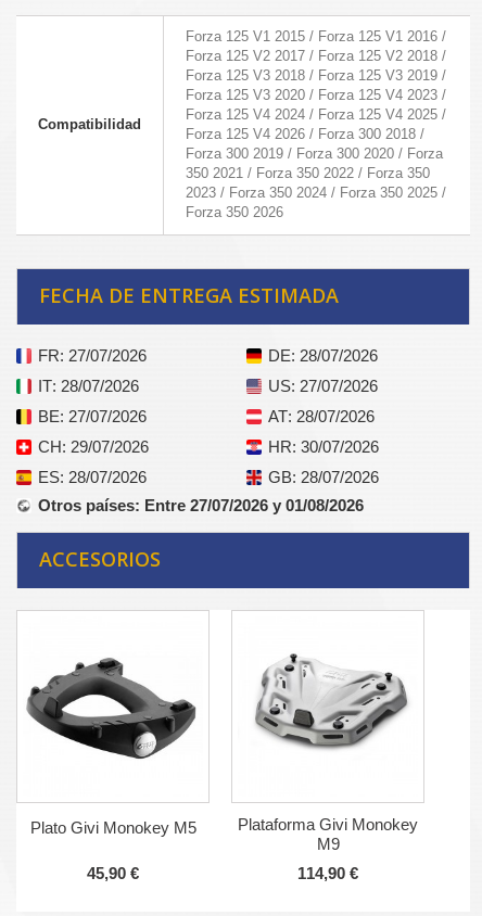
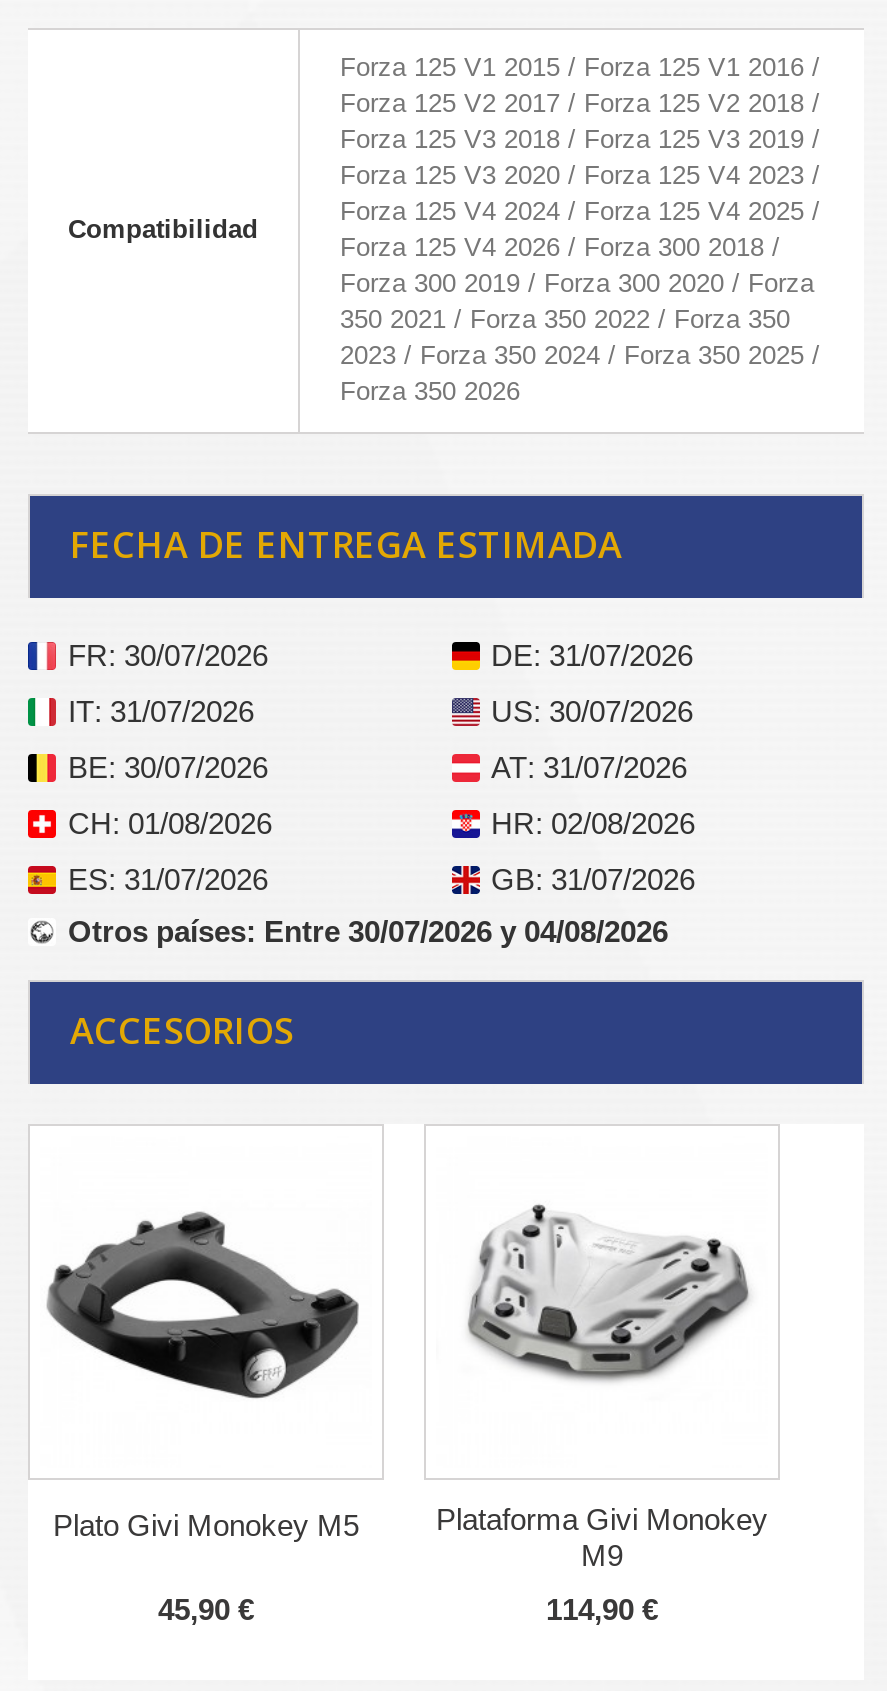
- FR: 27/07/2026
+ FR: 30/07/2026

- DE: 28/07/2026
+ DE: 31/07/2026

- IT: 28/07/2026
+ IT: 31/07/2026

- US: 27/07/2026
+ US: 30/07/2026

- BE: 27/07/2026
+ BE: 30/07/2026

- AT: 28/07/2026
+ AT: 31/07/2026

- CH: 29/07/2026
+ CH: 01/08/2026

- HR: 30/07/2026
+ HR: 02/08/2026

- ES: 28/07/2026
+ ES: 31/07/2026

- GB: 28/07/2026
+ GB: 31/07/2026

- Otros países: Entre 27/07/2026 y 01/08/2026
+ Otros países: Entre 30/07/2026 y 04/08/2026
